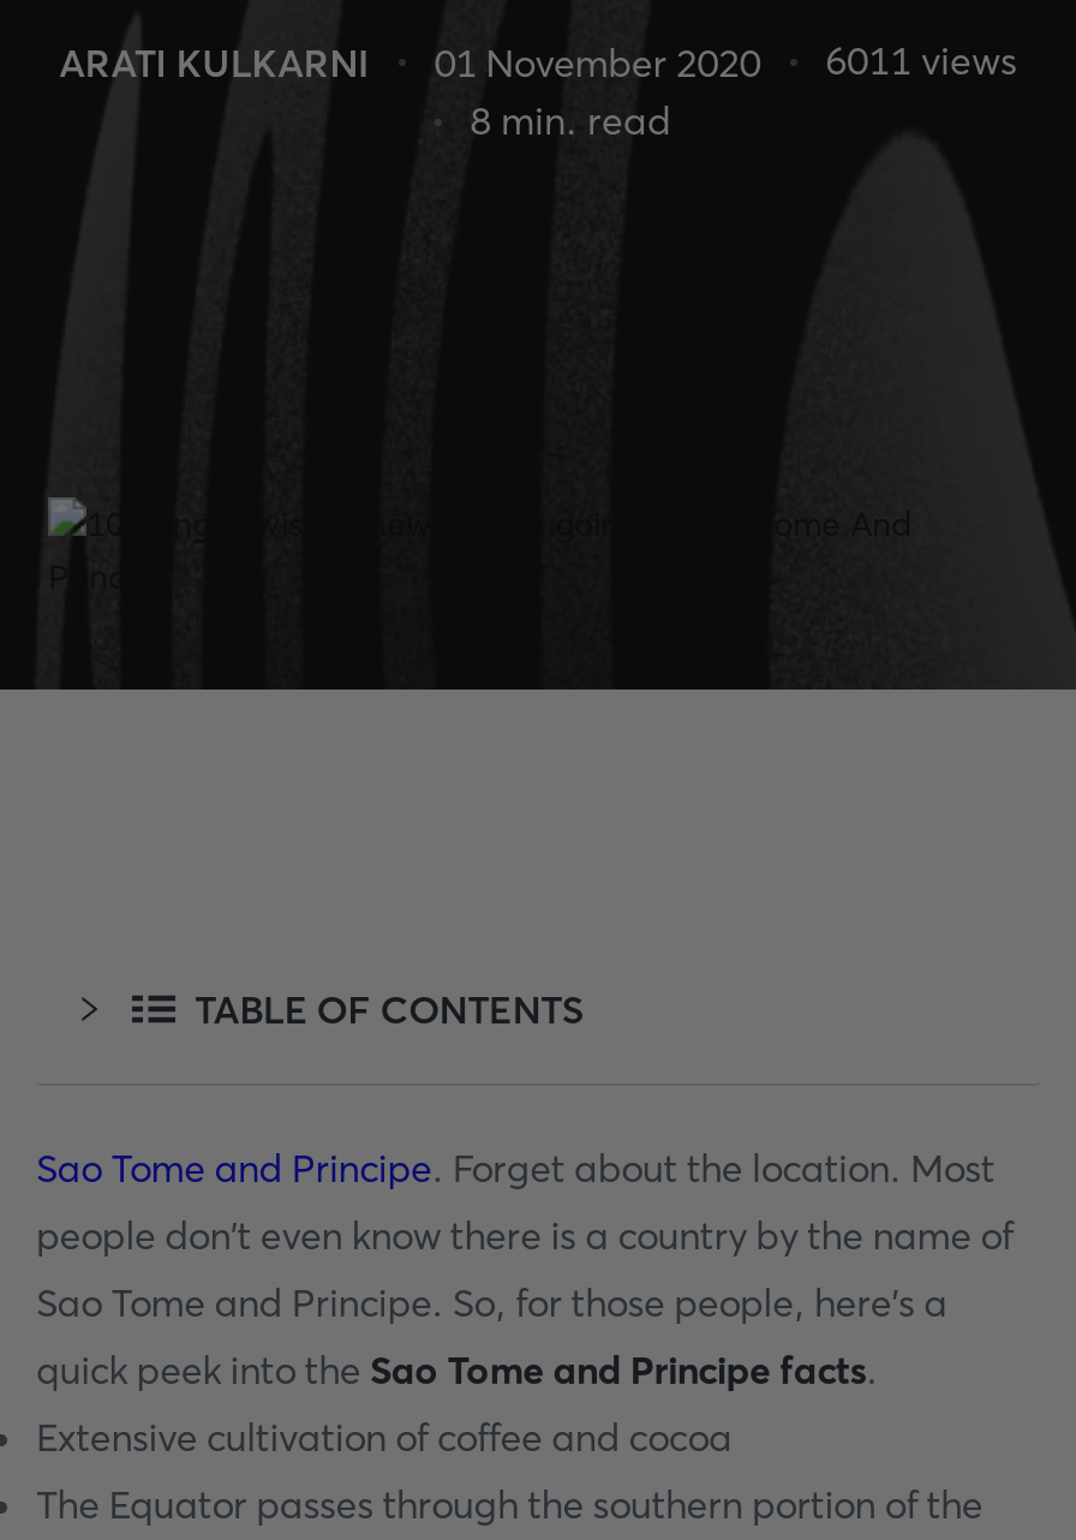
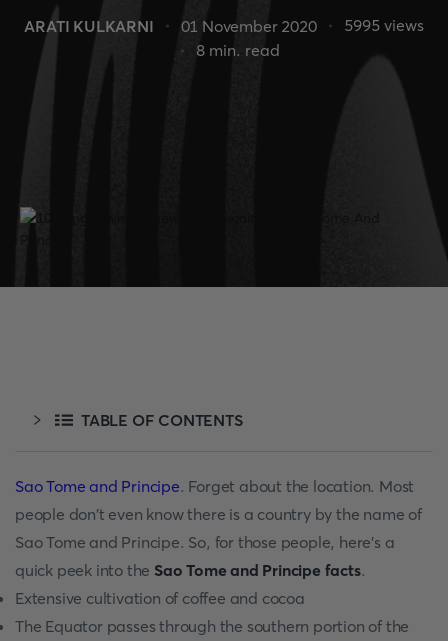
- ARATI KULKARNI 01 November 2020 6011 views
+ ARATI KULKARNI 01 November 2020 5995 views
